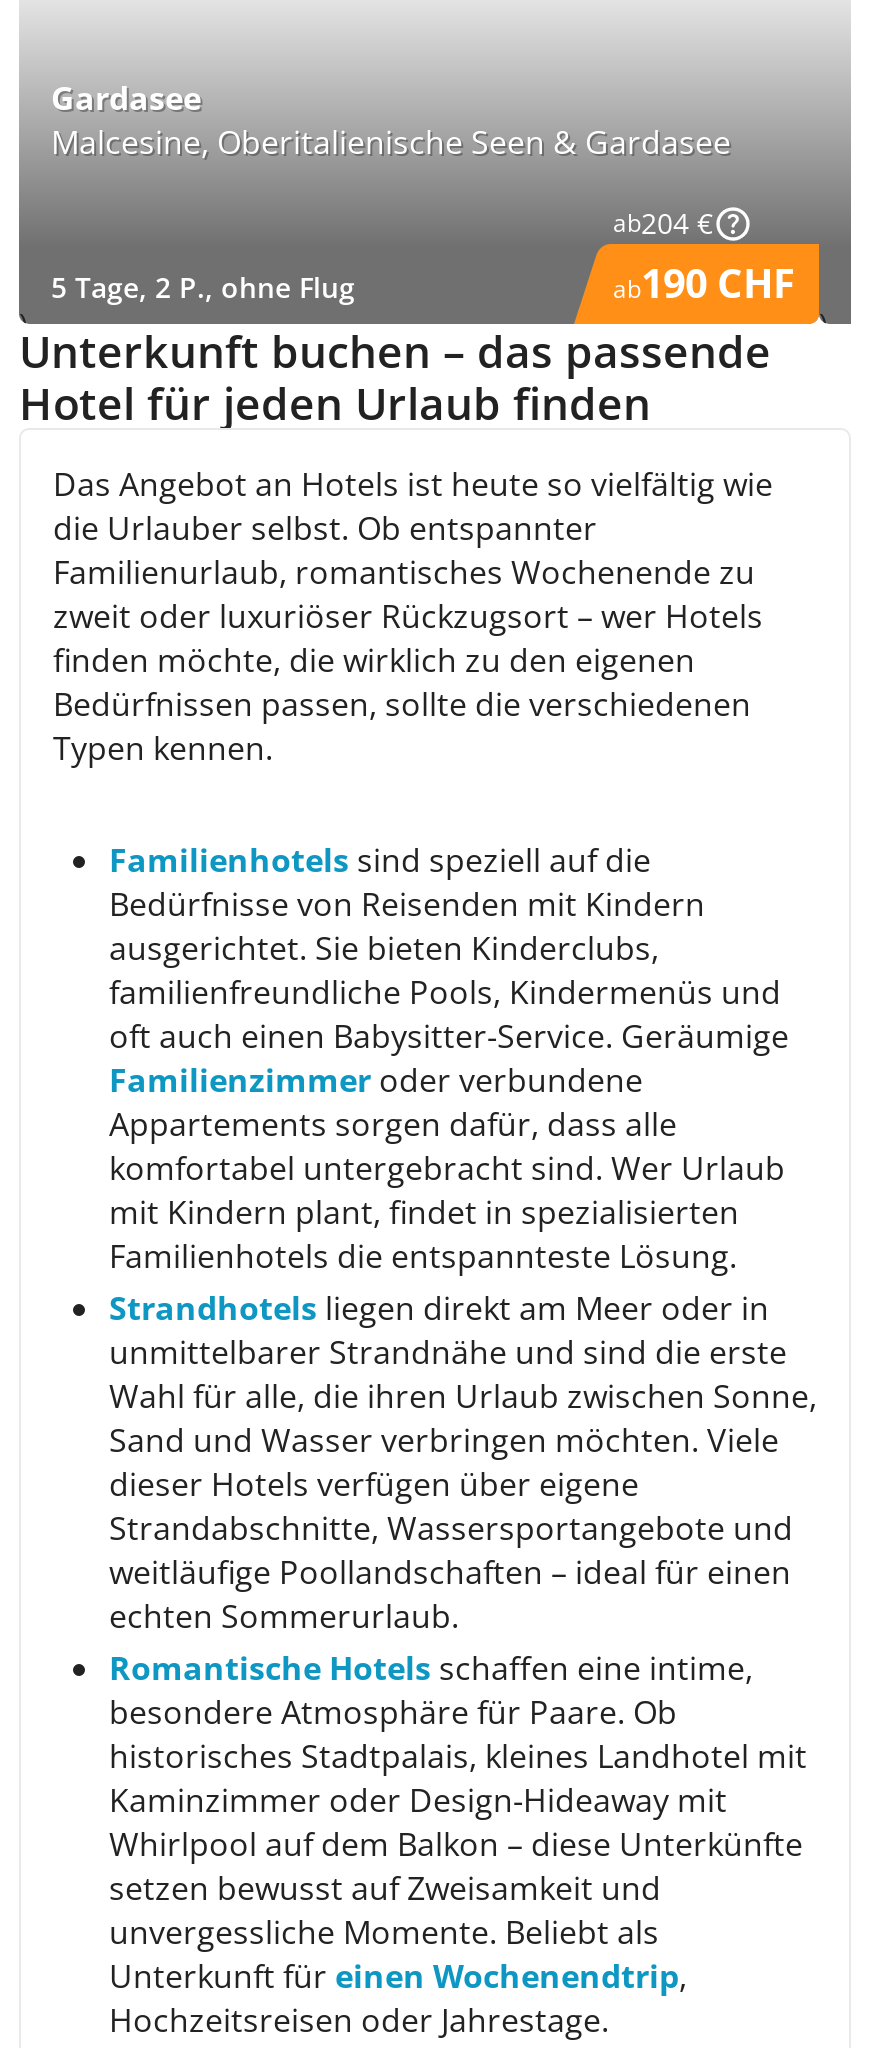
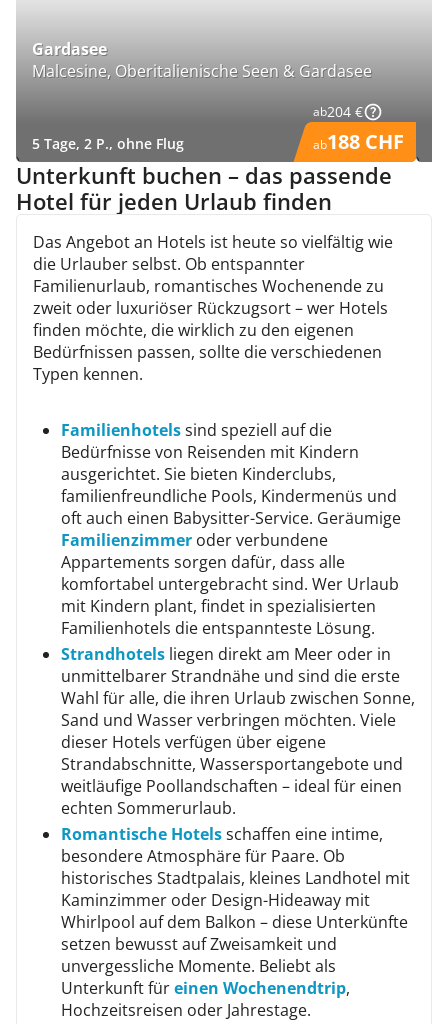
- ab190 CHF
+ ab188 CHF
